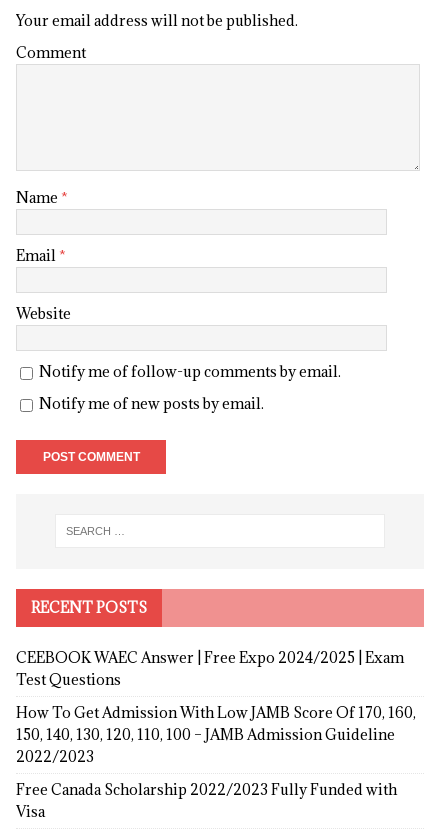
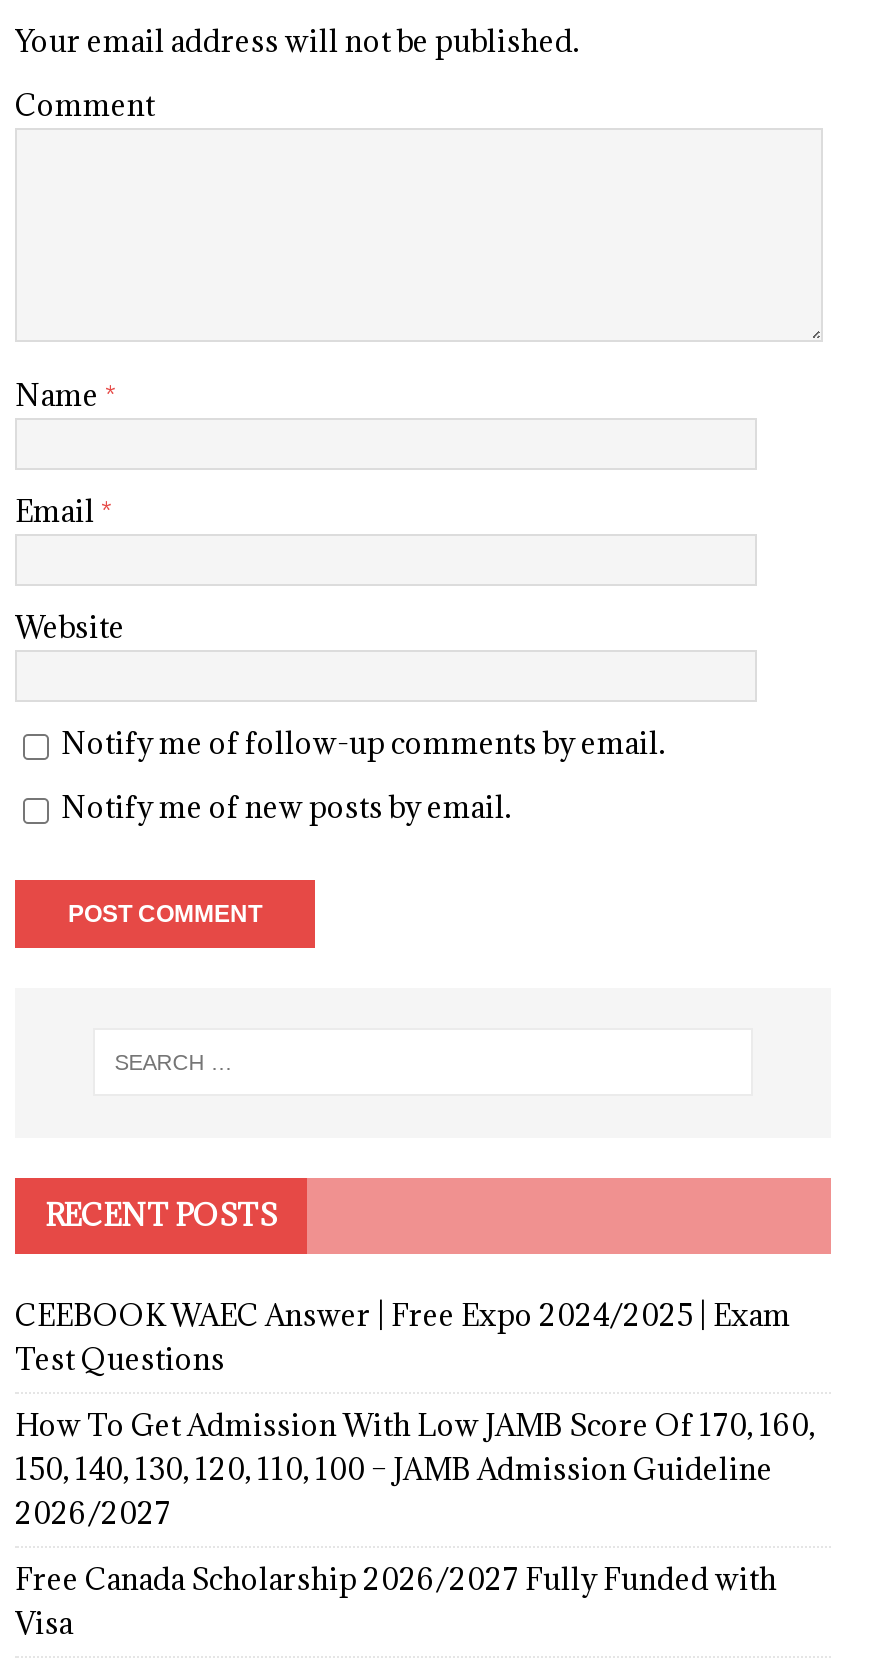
- 2022/2023
+ 2026/2027

- Free Canada Scholarship 2022/2023 Fully Funded with
+ Free Canada Scholarship 2026/2027 Fully Funded with
